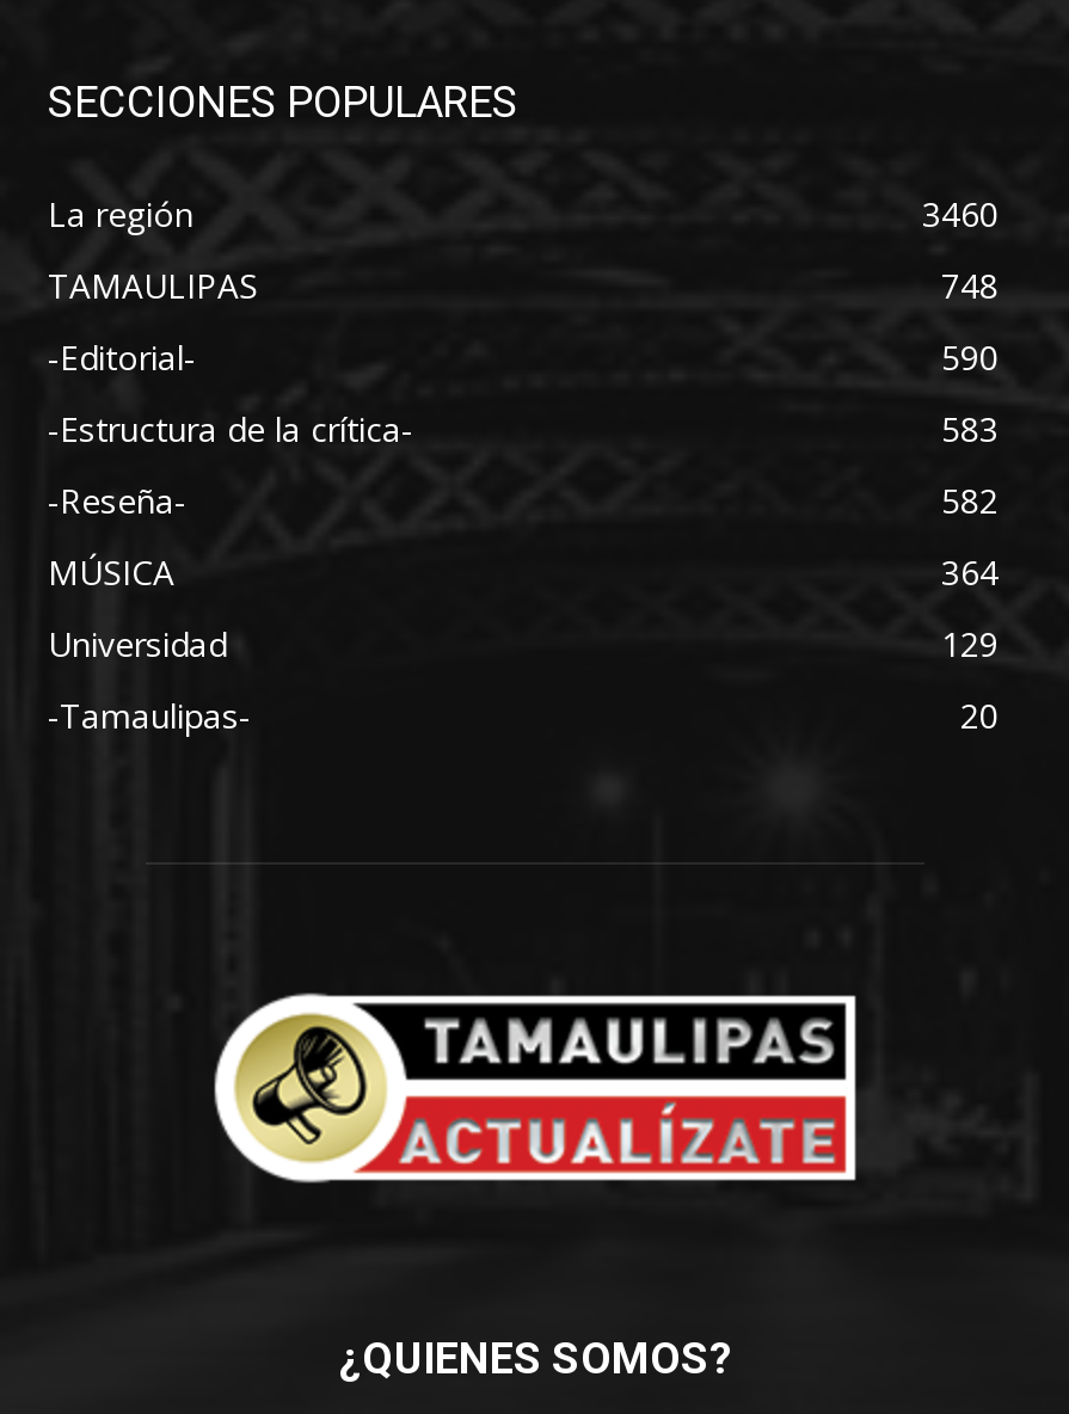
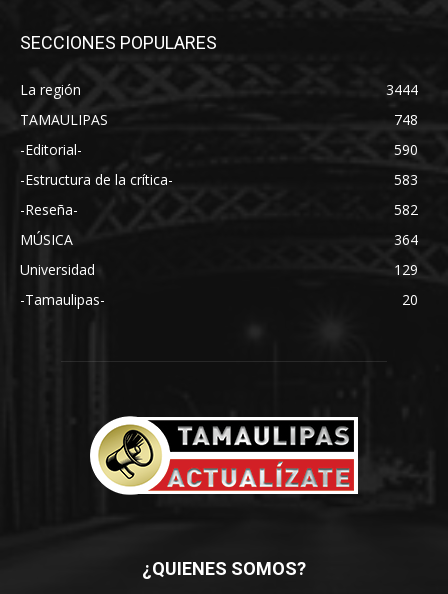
- 3460
+ 3444
